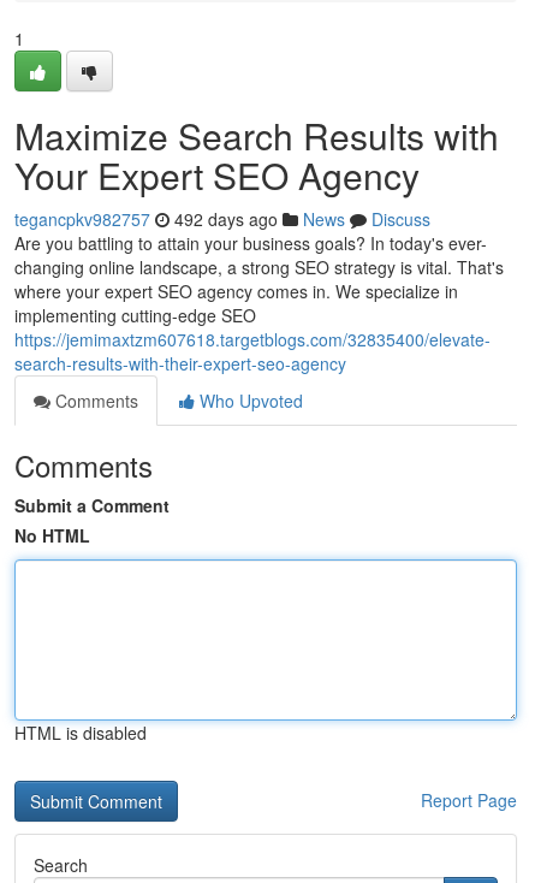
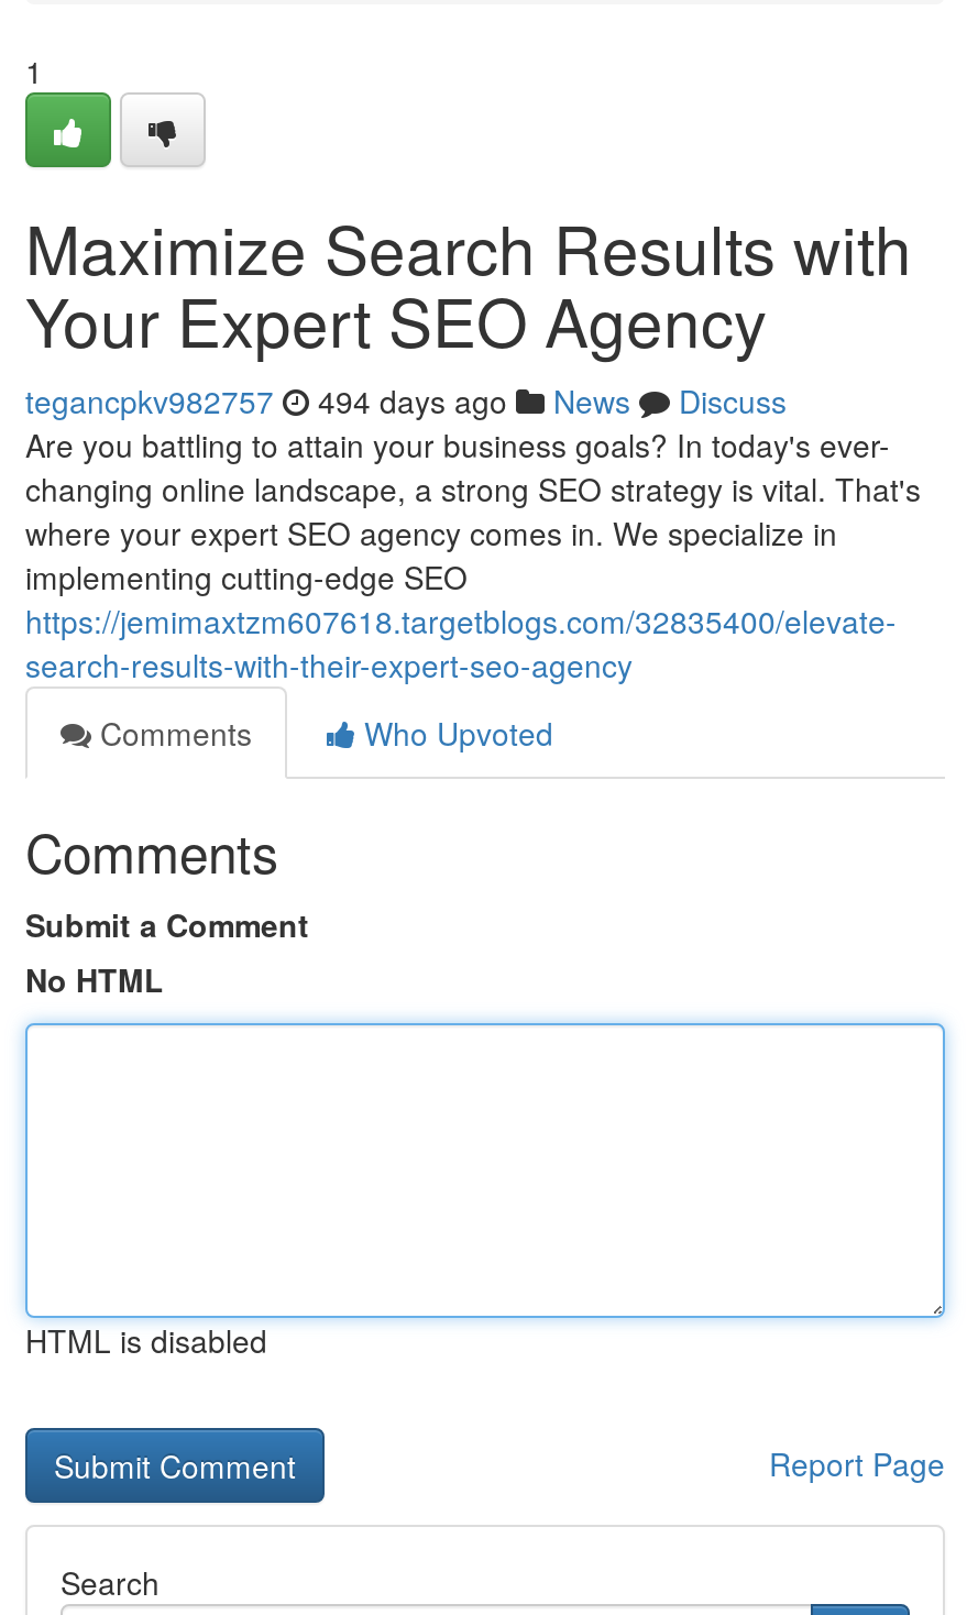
- tegancpkv982757 492 days ago News Discuss
+ tegancpkv982757 494 days ago News Discuss
